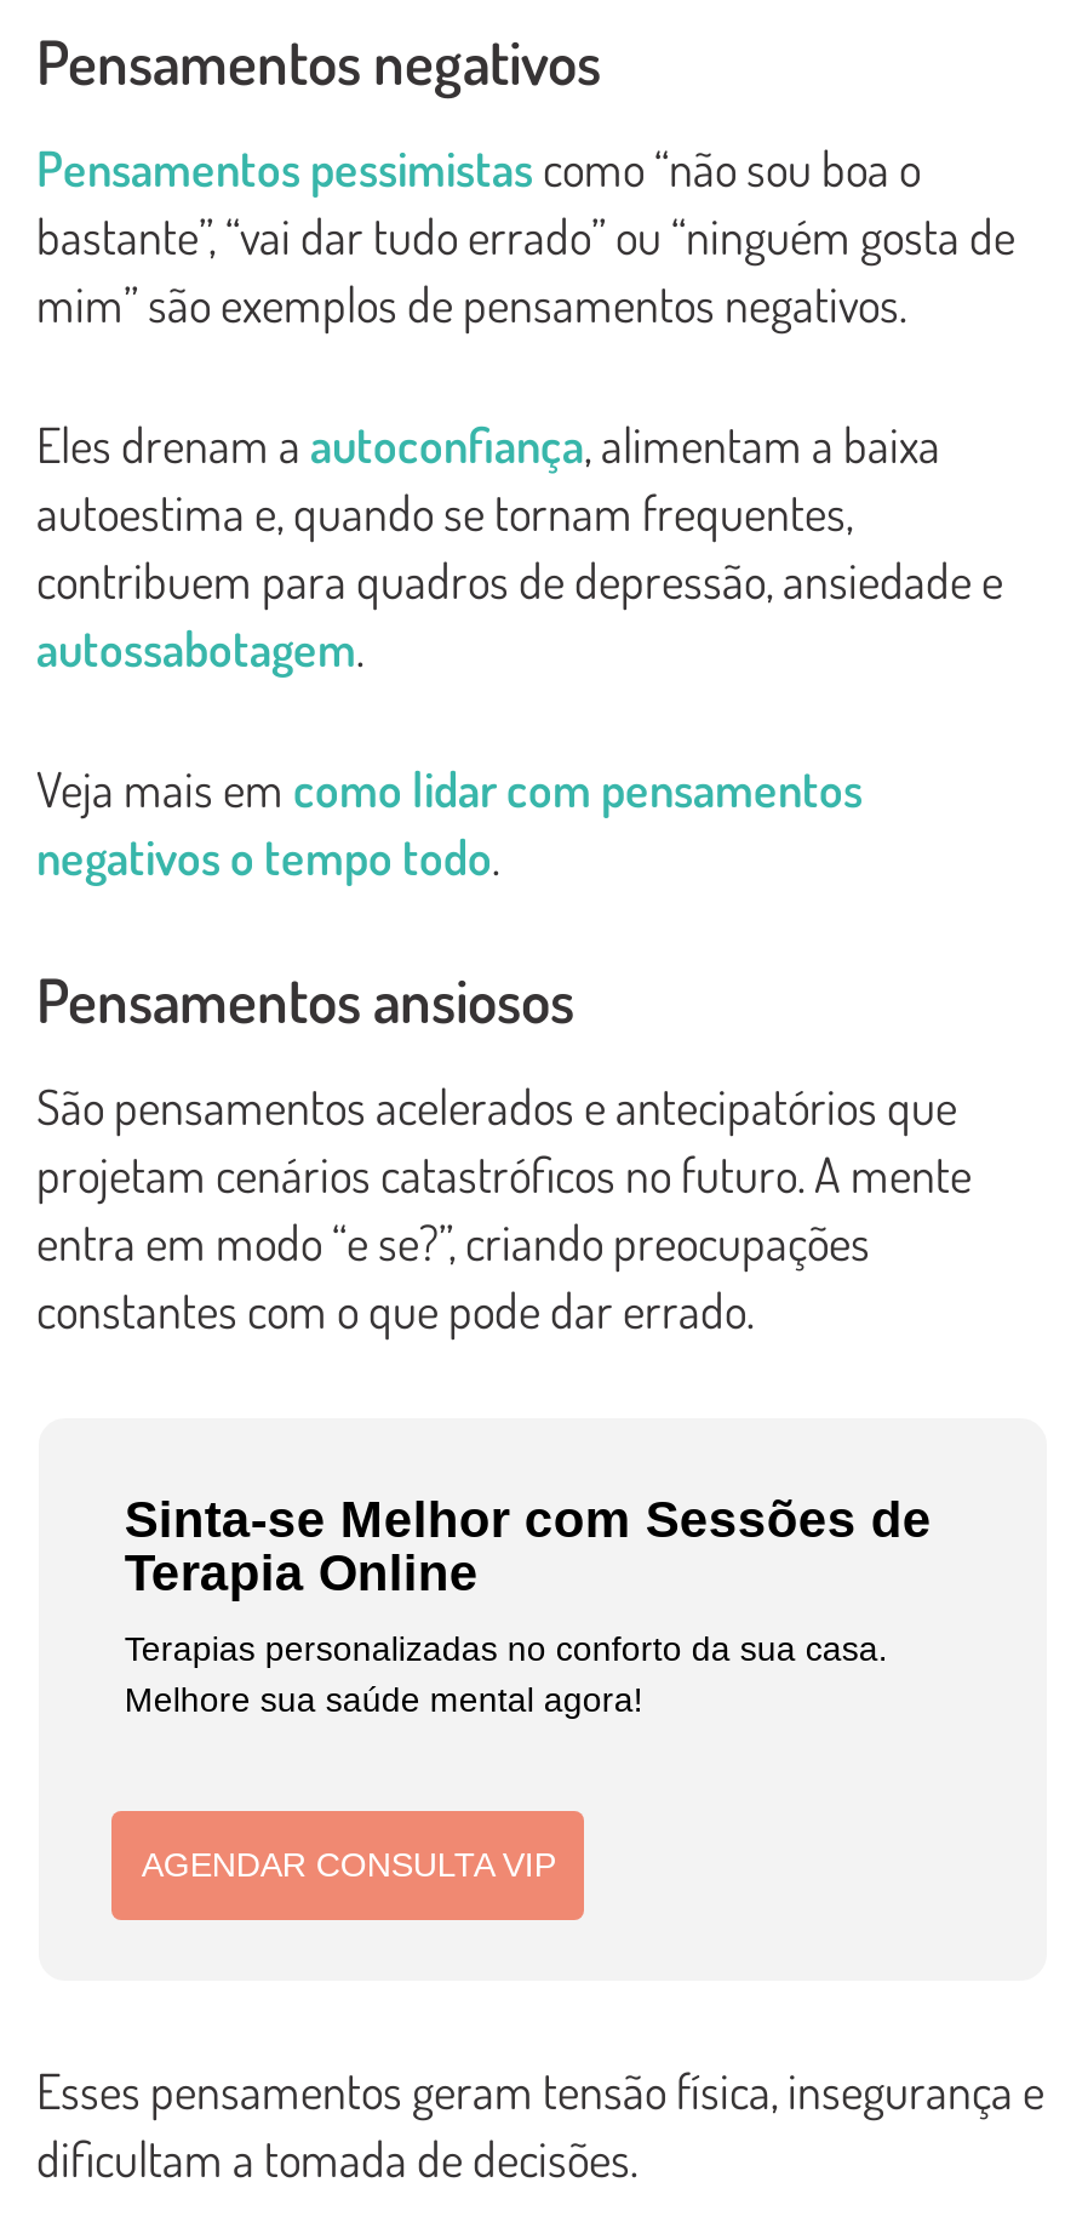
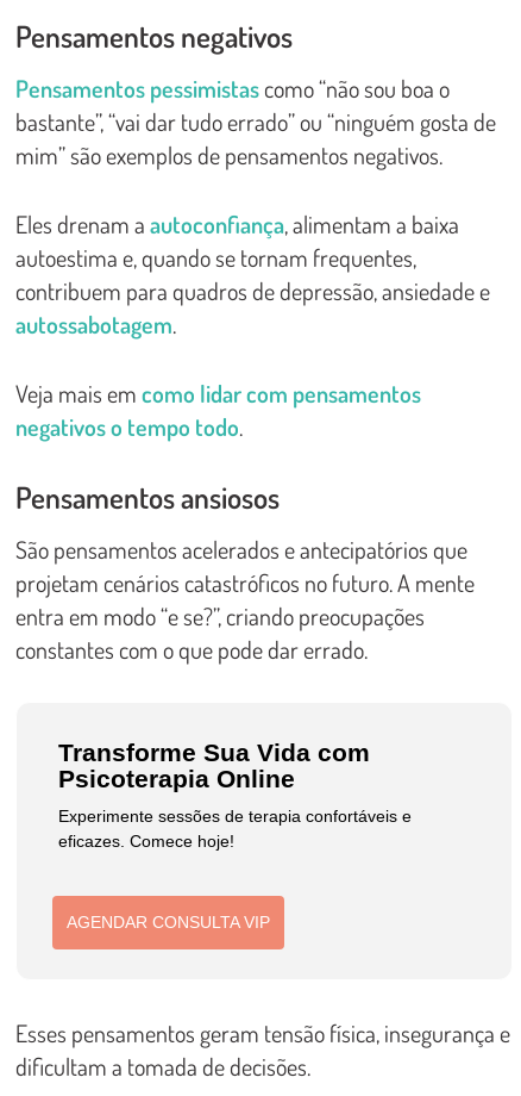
- Sinta-se Melhor com Sessões de
- Terapia Online
+ Transforme Sua Vida com
+ Psicoterapia Online

- Terapias personalizadas no conforto da sua casa.
- Melhore sua saúde mental agora!
+ Experimente sessões de terapia confortáveis e
+ eficazes. Comece hoje!
